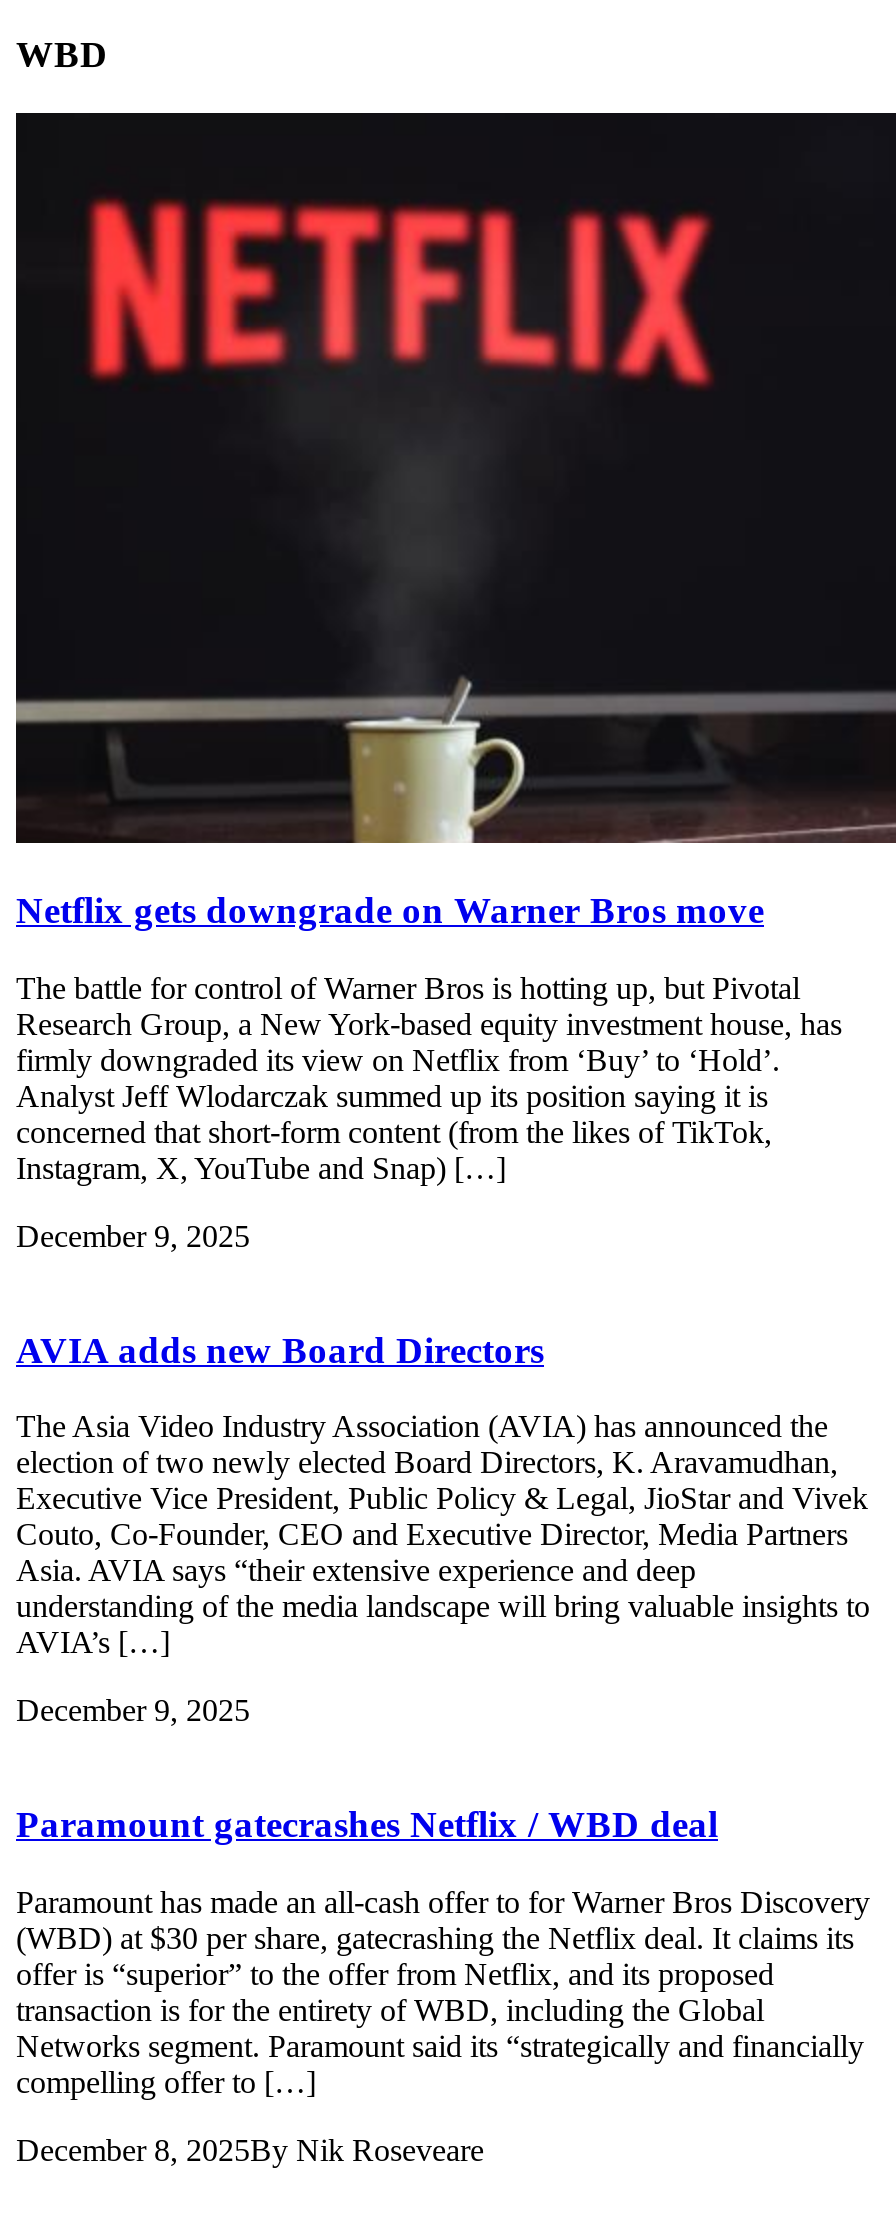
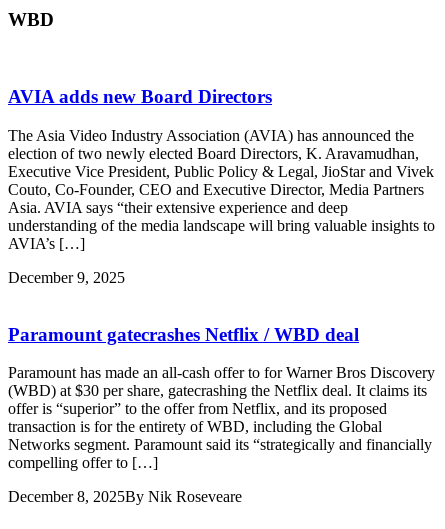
- [image]
- Netflix gets downgrade on Warner Bros move
- The battle for control of Warner Bros is hotting up, but Pivotal
- Research Group, a New York-based equity investment house, has
- firmly downgraded its view on Netflix from ‘Buy’ to ‘Hold’.
- Analyst Jeff Wlodarczak summed up its position saying it is
- concerned that short-form content (from the likes of TikTok,
- Instagram, X, YouTube and Snap) […]
- December 9, 2025
